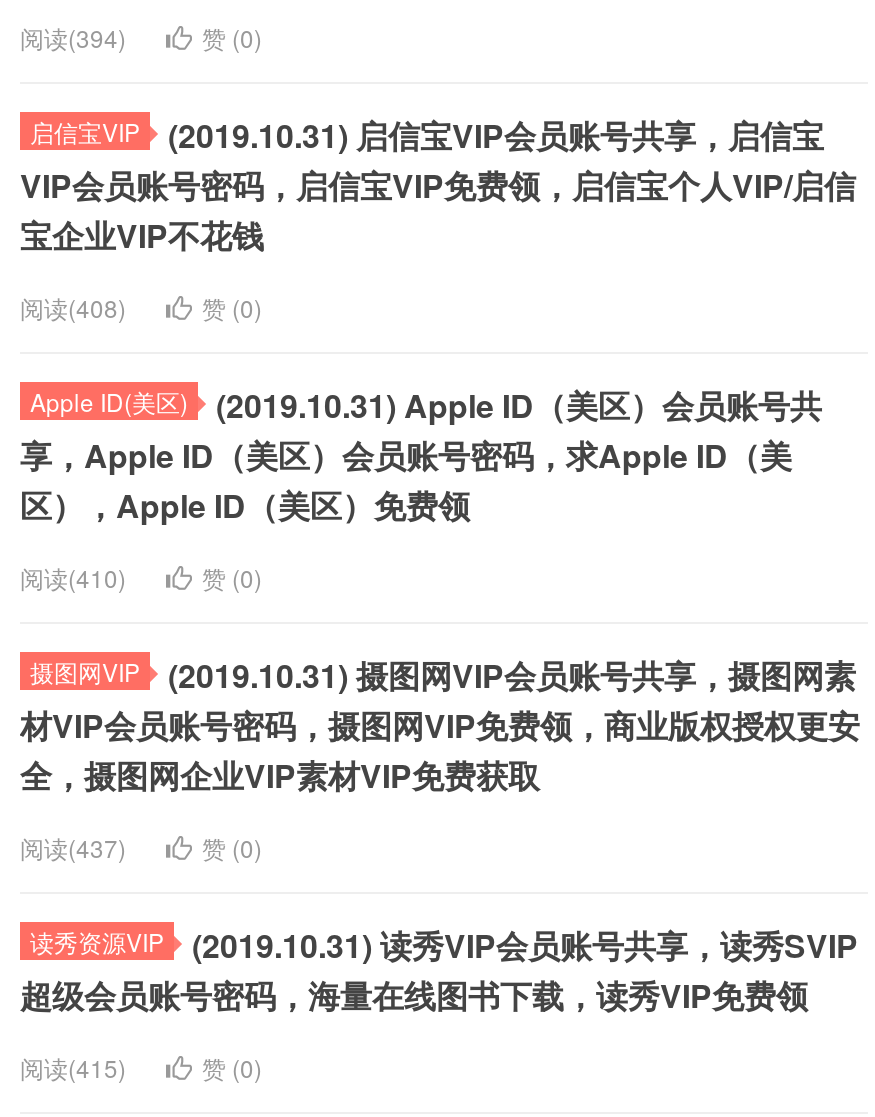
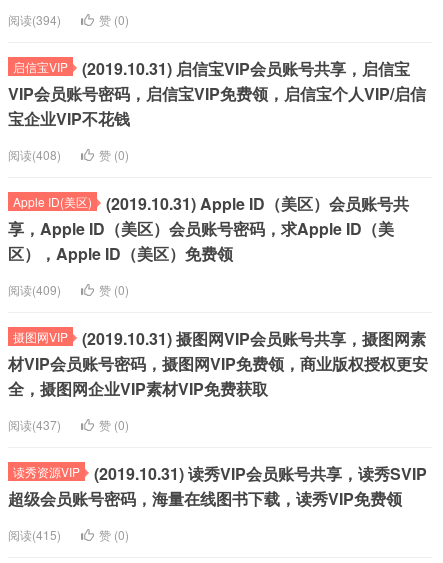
- 阅读(410)
+ 阅读(409)
